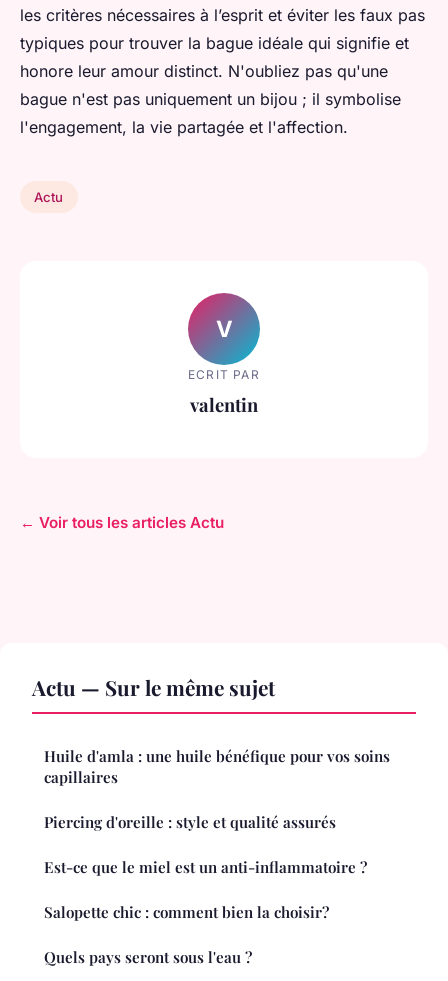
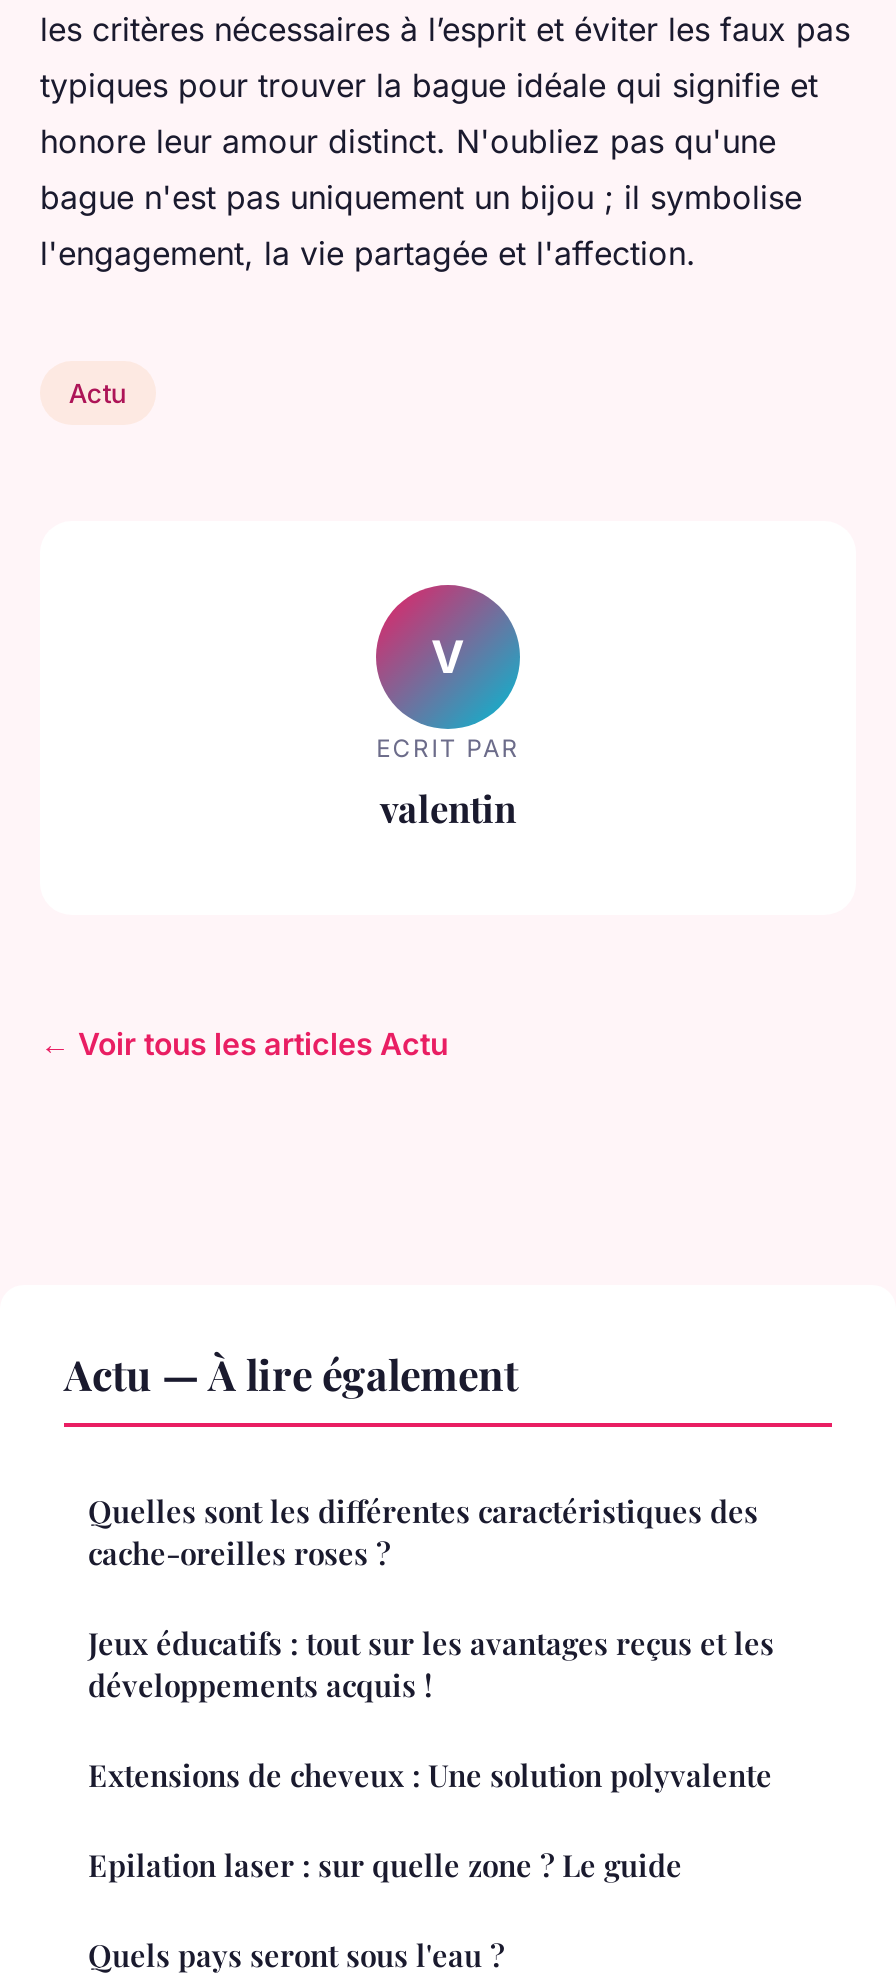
- Actu — Sur le même sujet
+ Actu — À lire également

- Huile d'amla : une huile bénéfique pour vos soins
- capillaires
+ Quelles sont les différentes caractéristiques des
+ cache-oreilles roses ?

- Piercing d'oreille : style et qualité assurés
+ Jeux éducatifs : tout sur les avantages reçus et les
+ développements acquis !

- Est-ce que le miel est un anti-inflammatoire ?
+ Extensions de cheveux : Une solution polyvalente

- Salopette chic : comment bien la choisir?
+ Epilation laser : sur quelle zone ? Le guide
